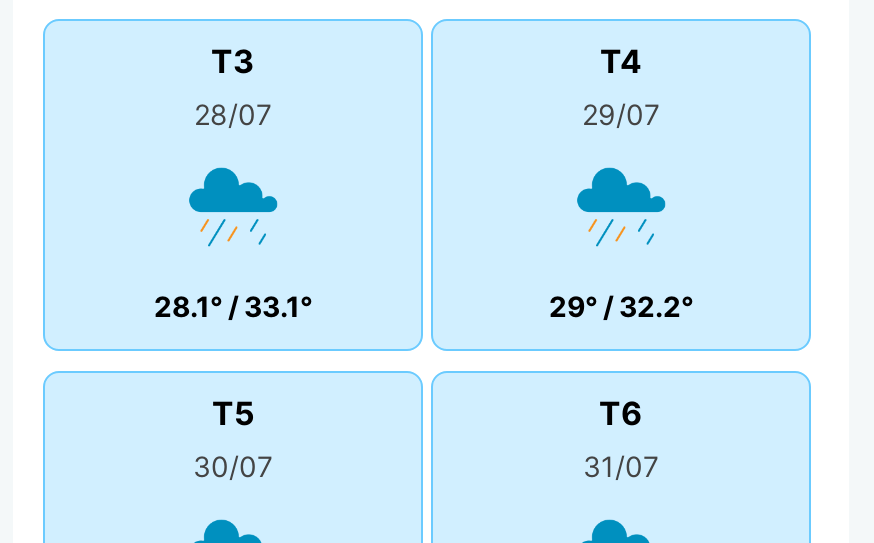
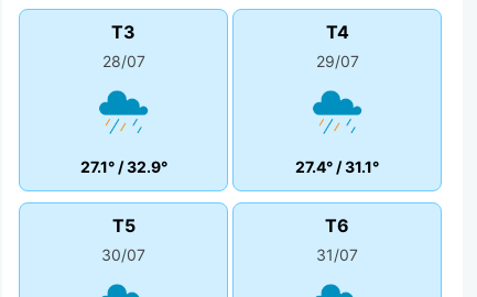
- 28.1° / 33.1°
+ 27.1° / 32.9°

- 29° / 32.2°
+ 27.4° / 31.1°
